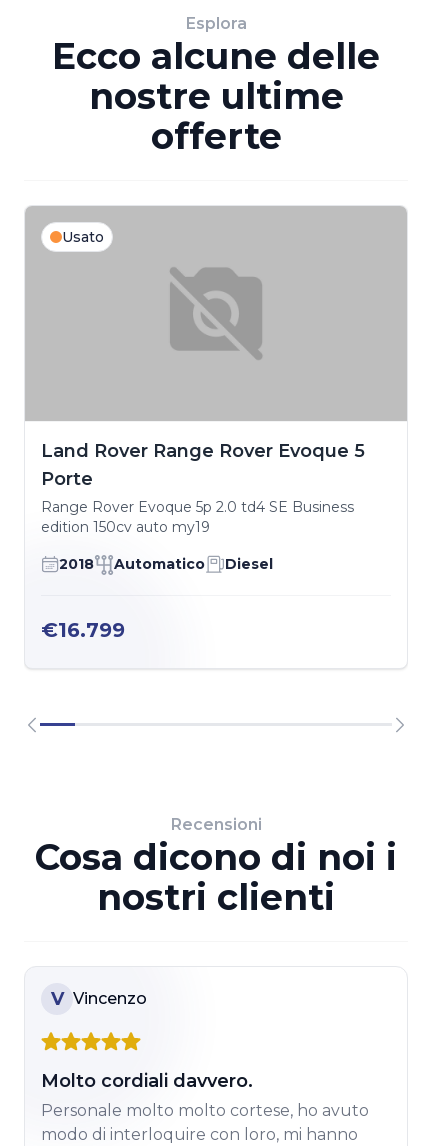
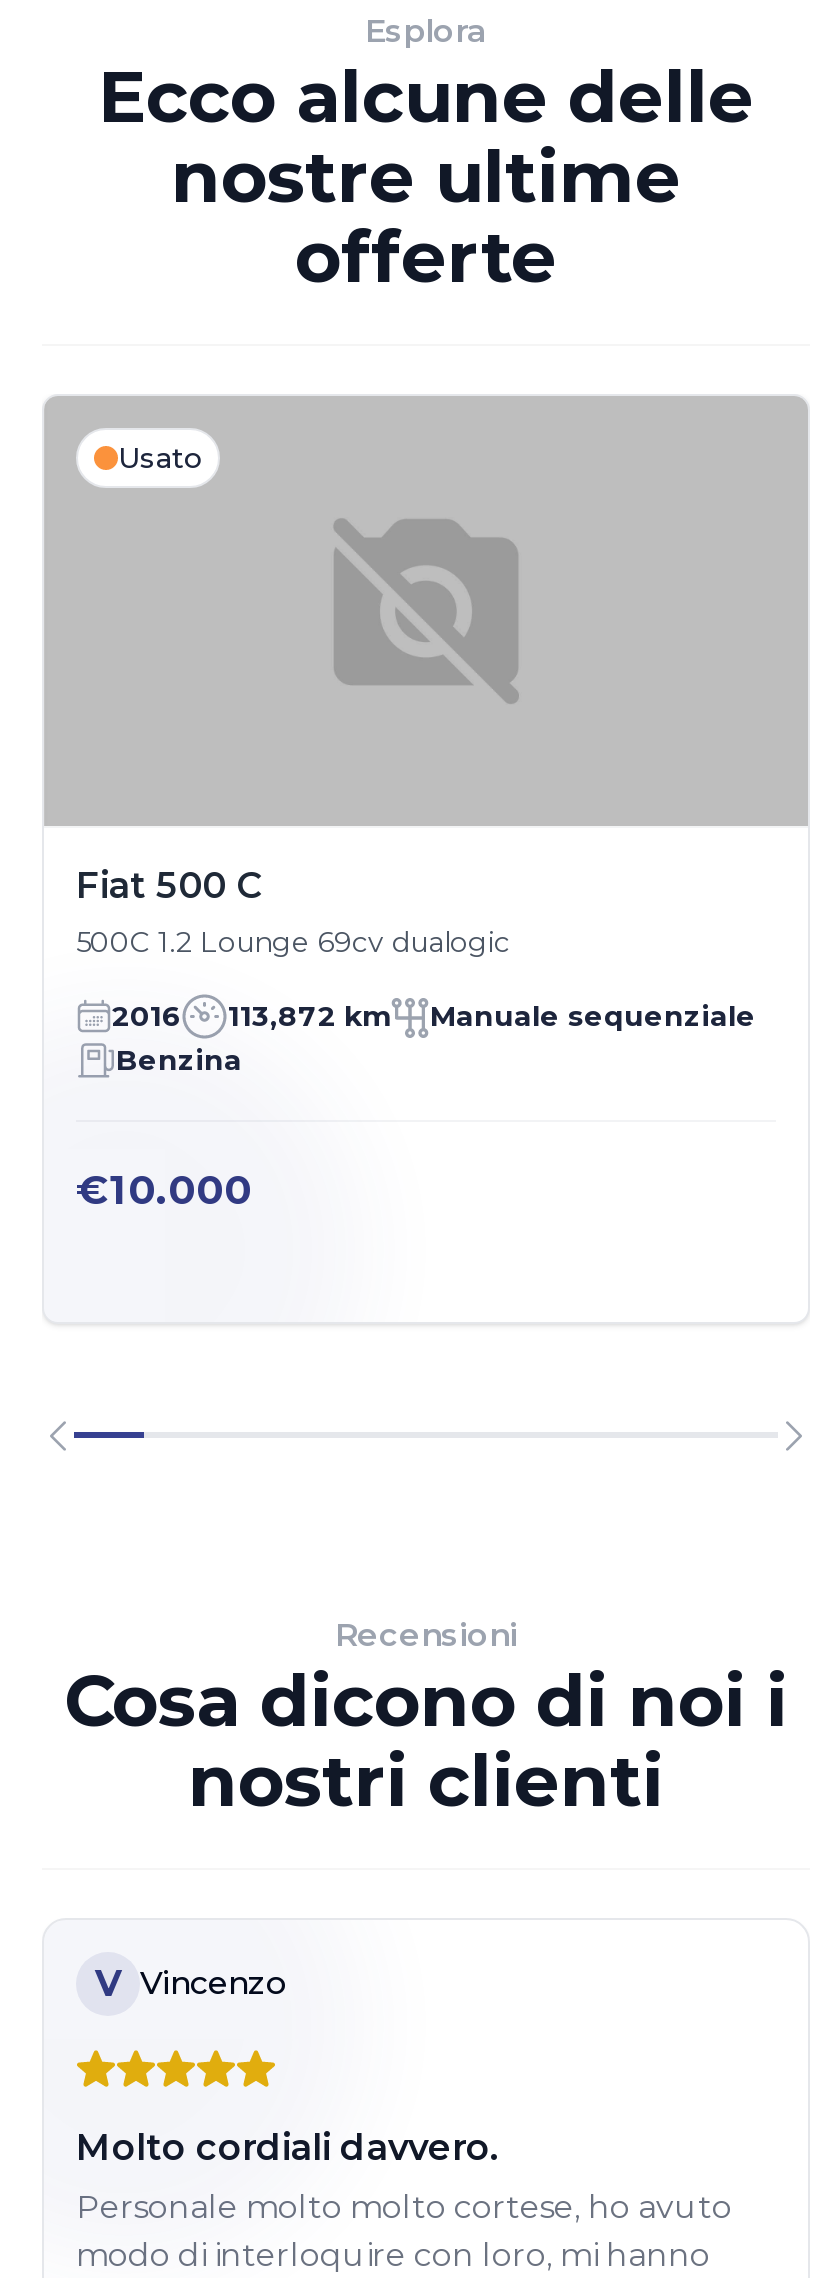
- Land Rover Range Rover Evoque 5
- Porte
- Range Rover Evoque 5p 2.0 td4 SE Business
- edition 150cv auto my19
+ Fiat 500 C
+ 500C 1.2 Lounge 69cv dualogic

- 2018
- Automatico
- Diesel
+ 2016
+ 113,872 km
+ Manuale sequenziale
+ Benzina

- €16.799
+ €10.000
